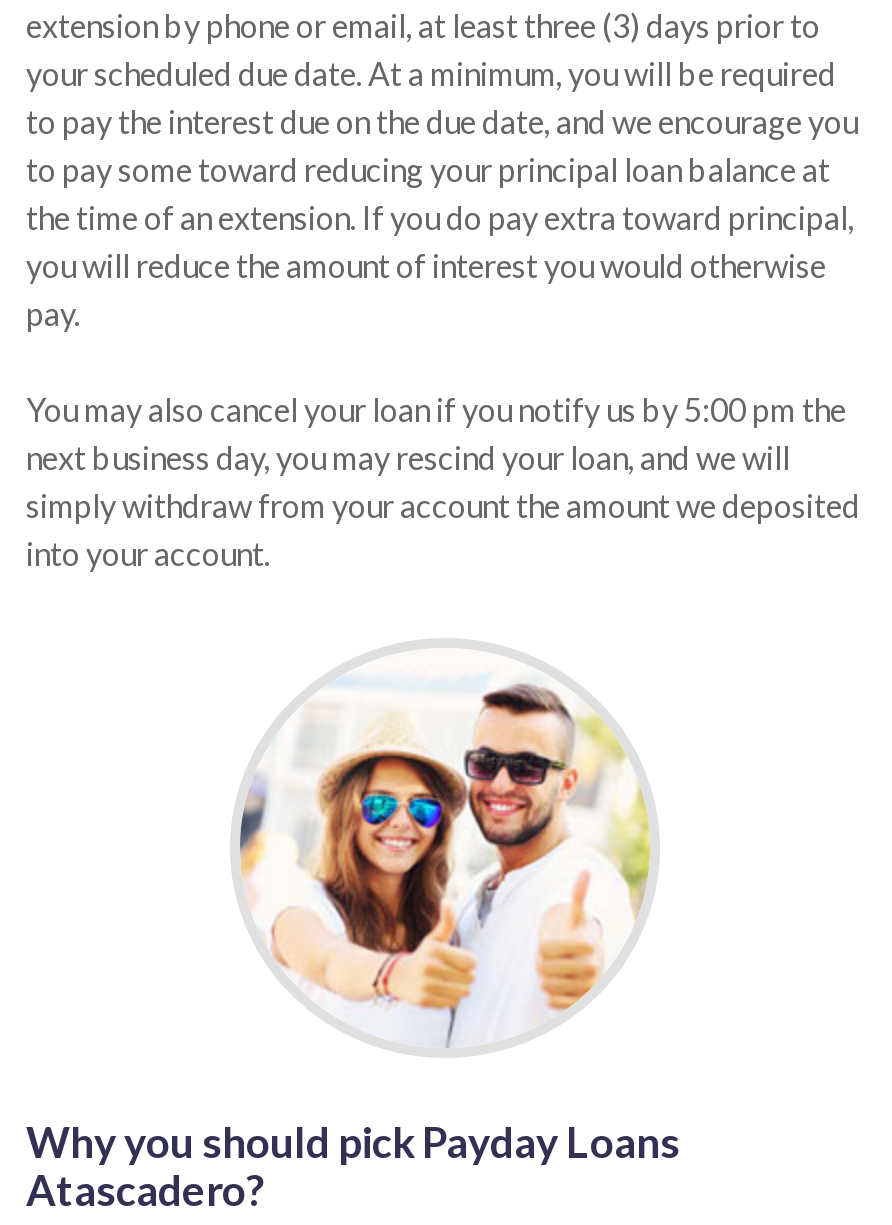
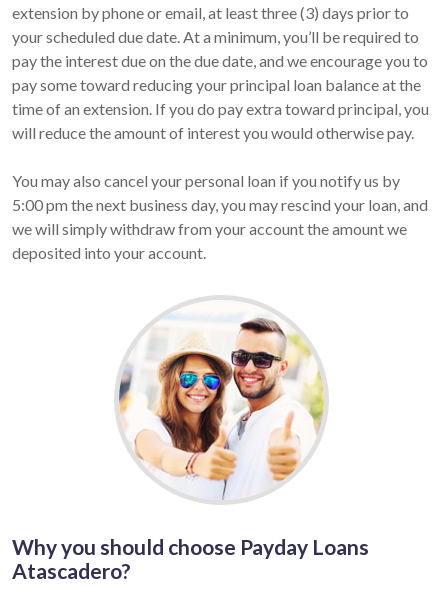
- your scheduled due date. At a minimum, you will be required
- to pay the interest due on the due date, and we encourage you
- to pay some toward reducing your principal loan balance at
- the time of an extension. If you do pay extra toward principal,
- you will reduce the amount of interest you would otherwise
- pay.
+ your scheduled due date. At a minimum, you’ll be required to
+ pay the interest due on the due date, and we encourage you to
+ pay some toward reducing your principal loan balance at the
+ time of an extension. If you do pay extra toward principal, you
+ will reduce the amount of interest you would otherwise pay.

- You may also cancel your loan if you notify us by 5:00 pm the
- next business day, you may rescind your loan, and we will
- simply withdraw from your account the amount we deposited
- into your account.
+ You may also cancel your personal loan if you notify us by
+ 5:00 pm the next business day, you may rescind your loan, and
+ we will simply withdraw from your account the amount we
+ deposited into your account.

- Why you should pick Payday Loans
+ Why you should choose Payday Loans
